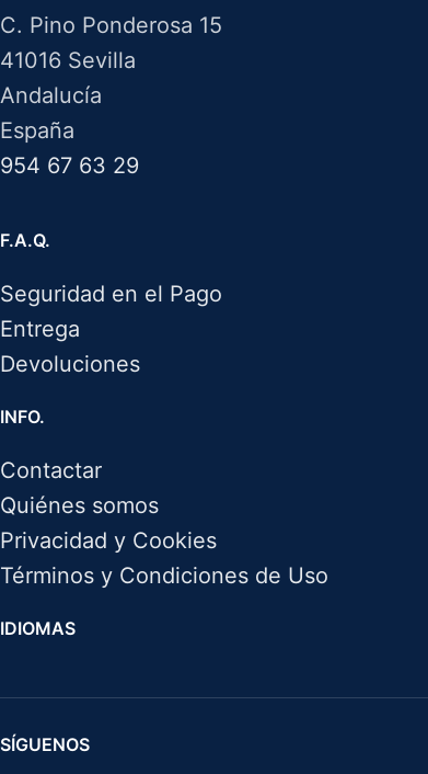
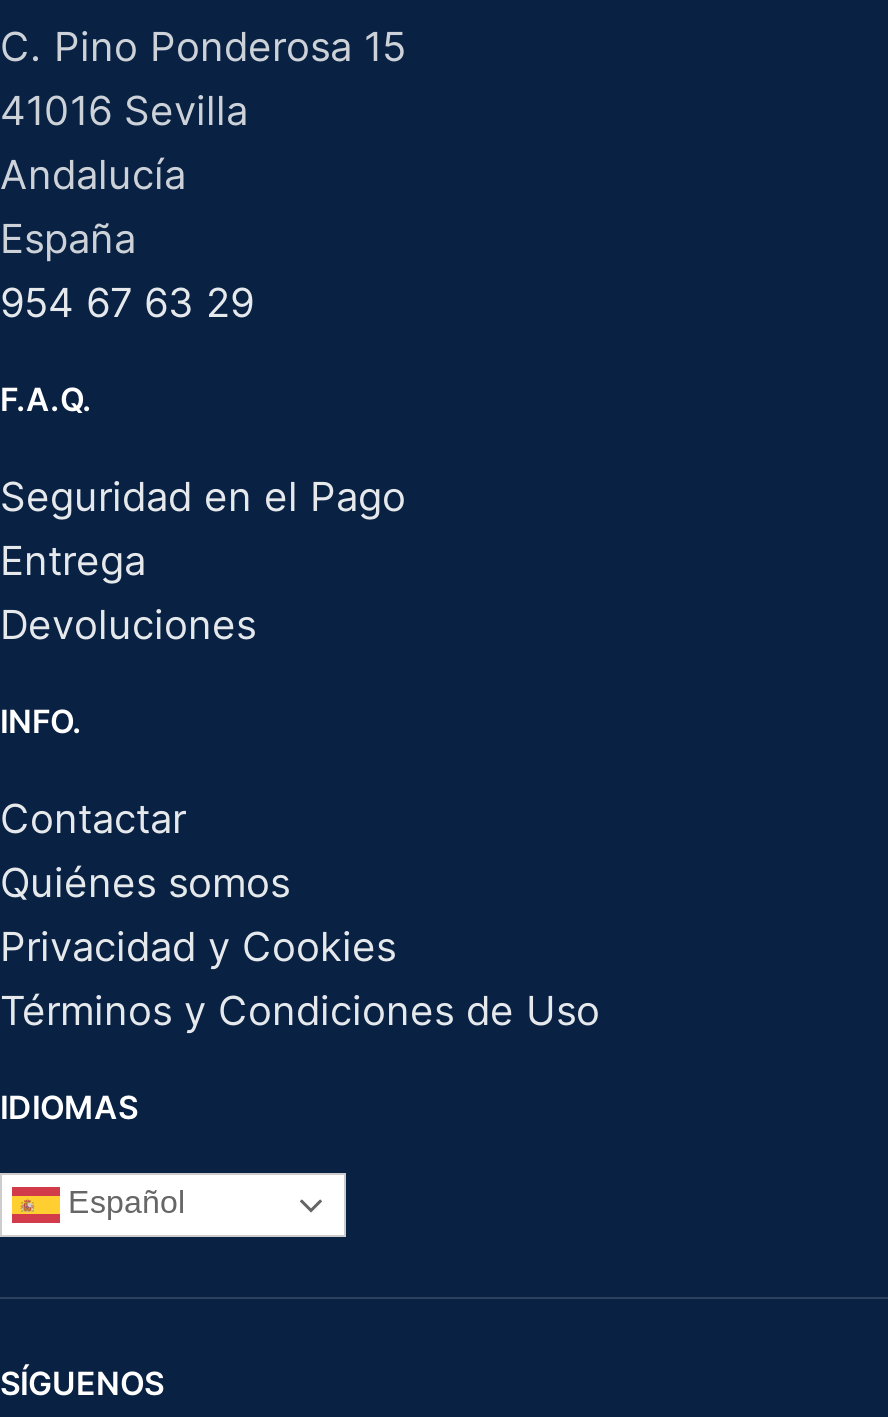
moved up: F.A.Q. | Seguridad en el Pago | Entrega | ... | Términos y Condiciones de Uso | IDIOMAS

+ Español
